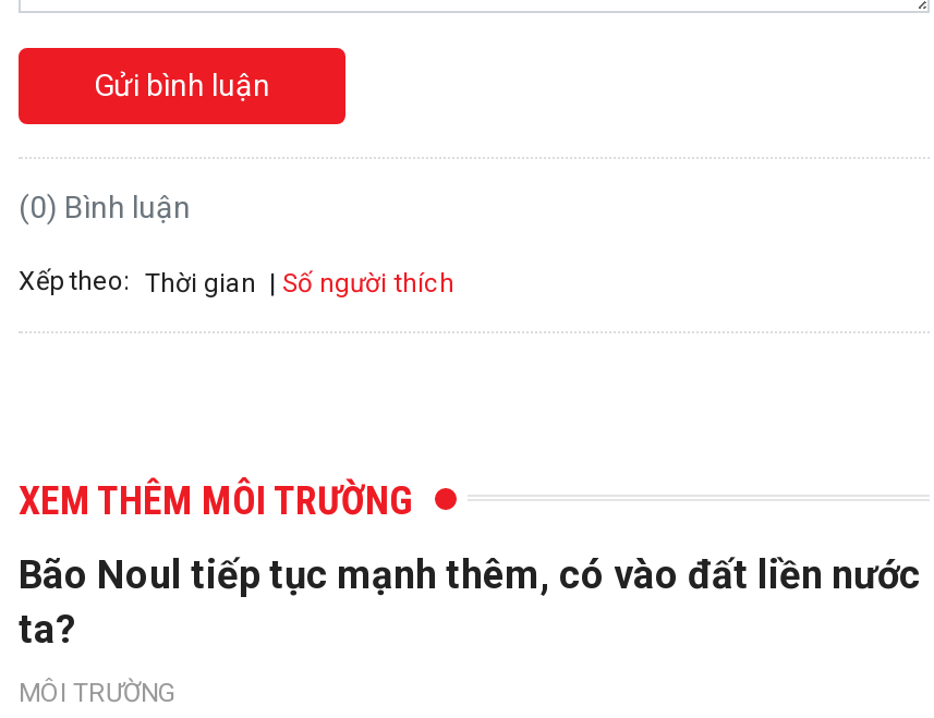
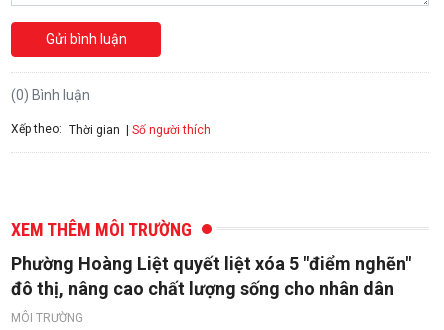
- Bão Noul tiếp tục mạnh thêm, có vào đất liền nước
- ta?
+ Phường Hoàng Liệt quyết liệt xóa 5 "điểm nghẽn"
+ đô thị, nâng cao chất lượng sống cho nhân dân
